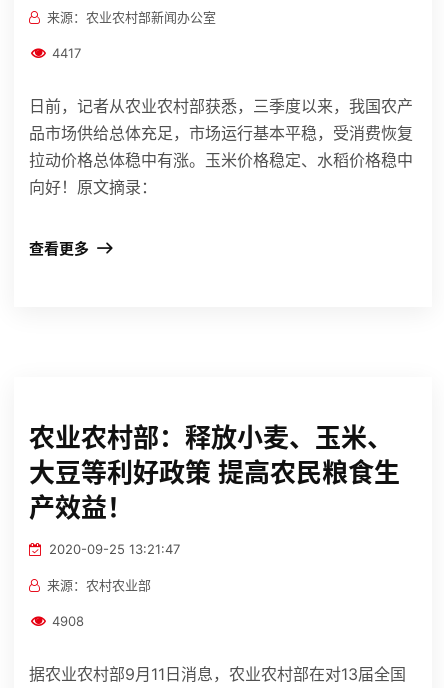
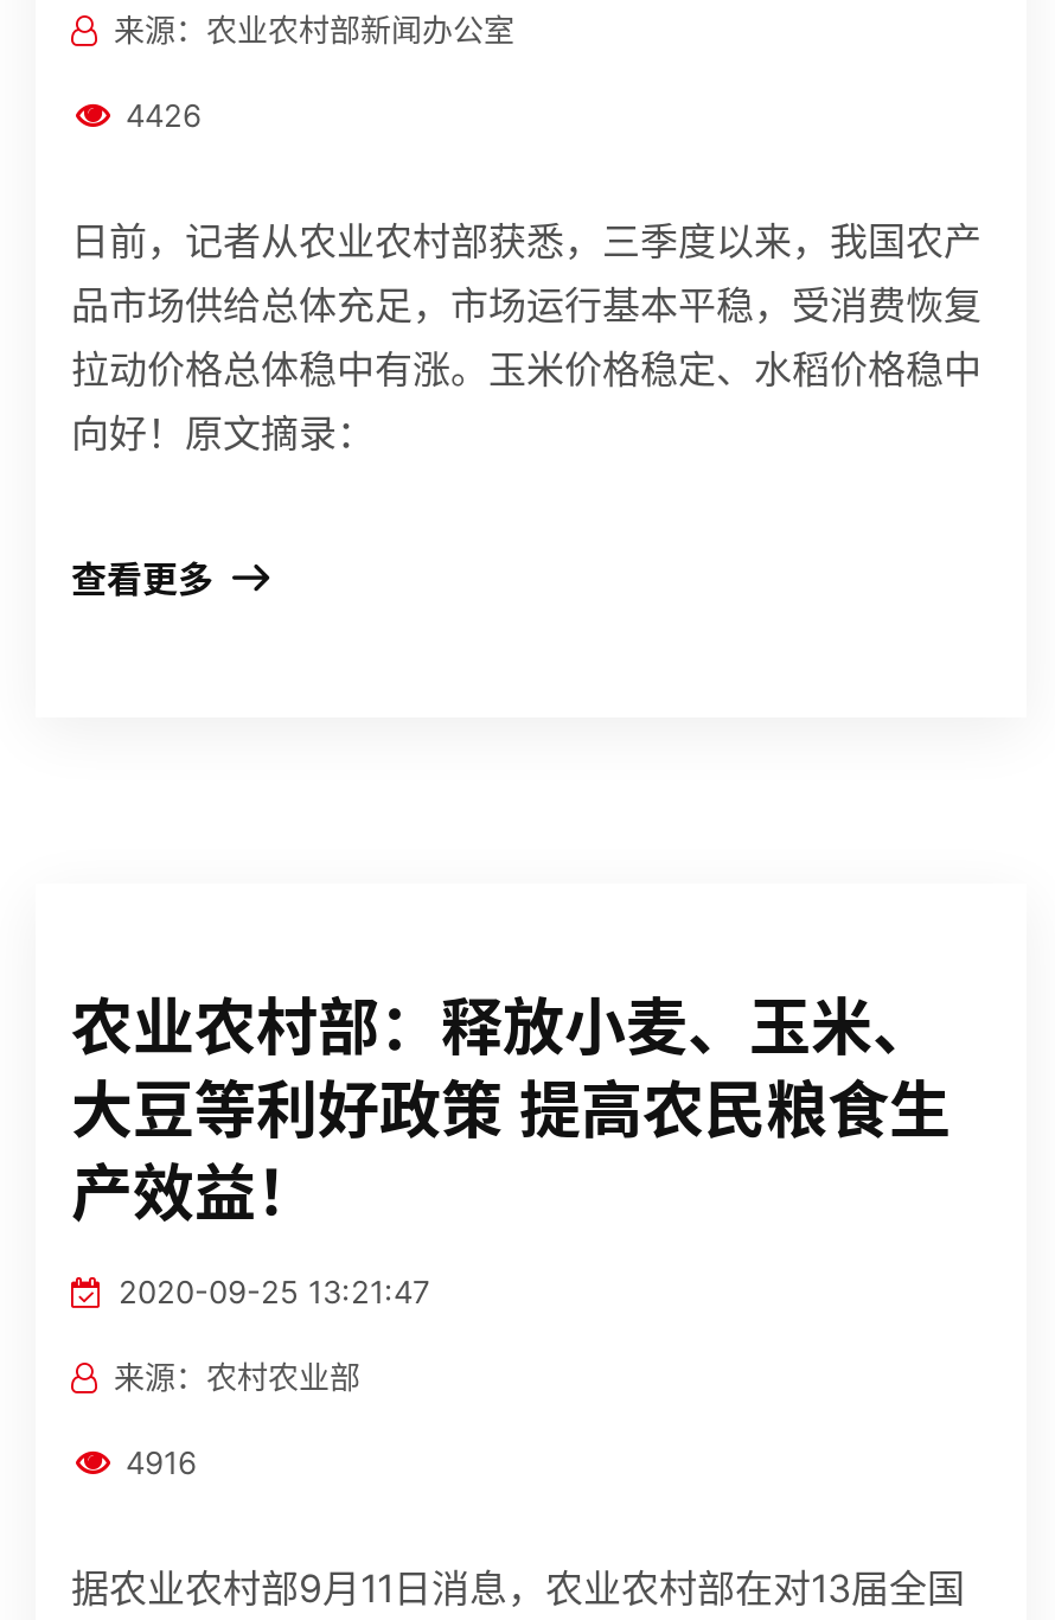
- 4417
+ 4426

- 4908
+ 4916
